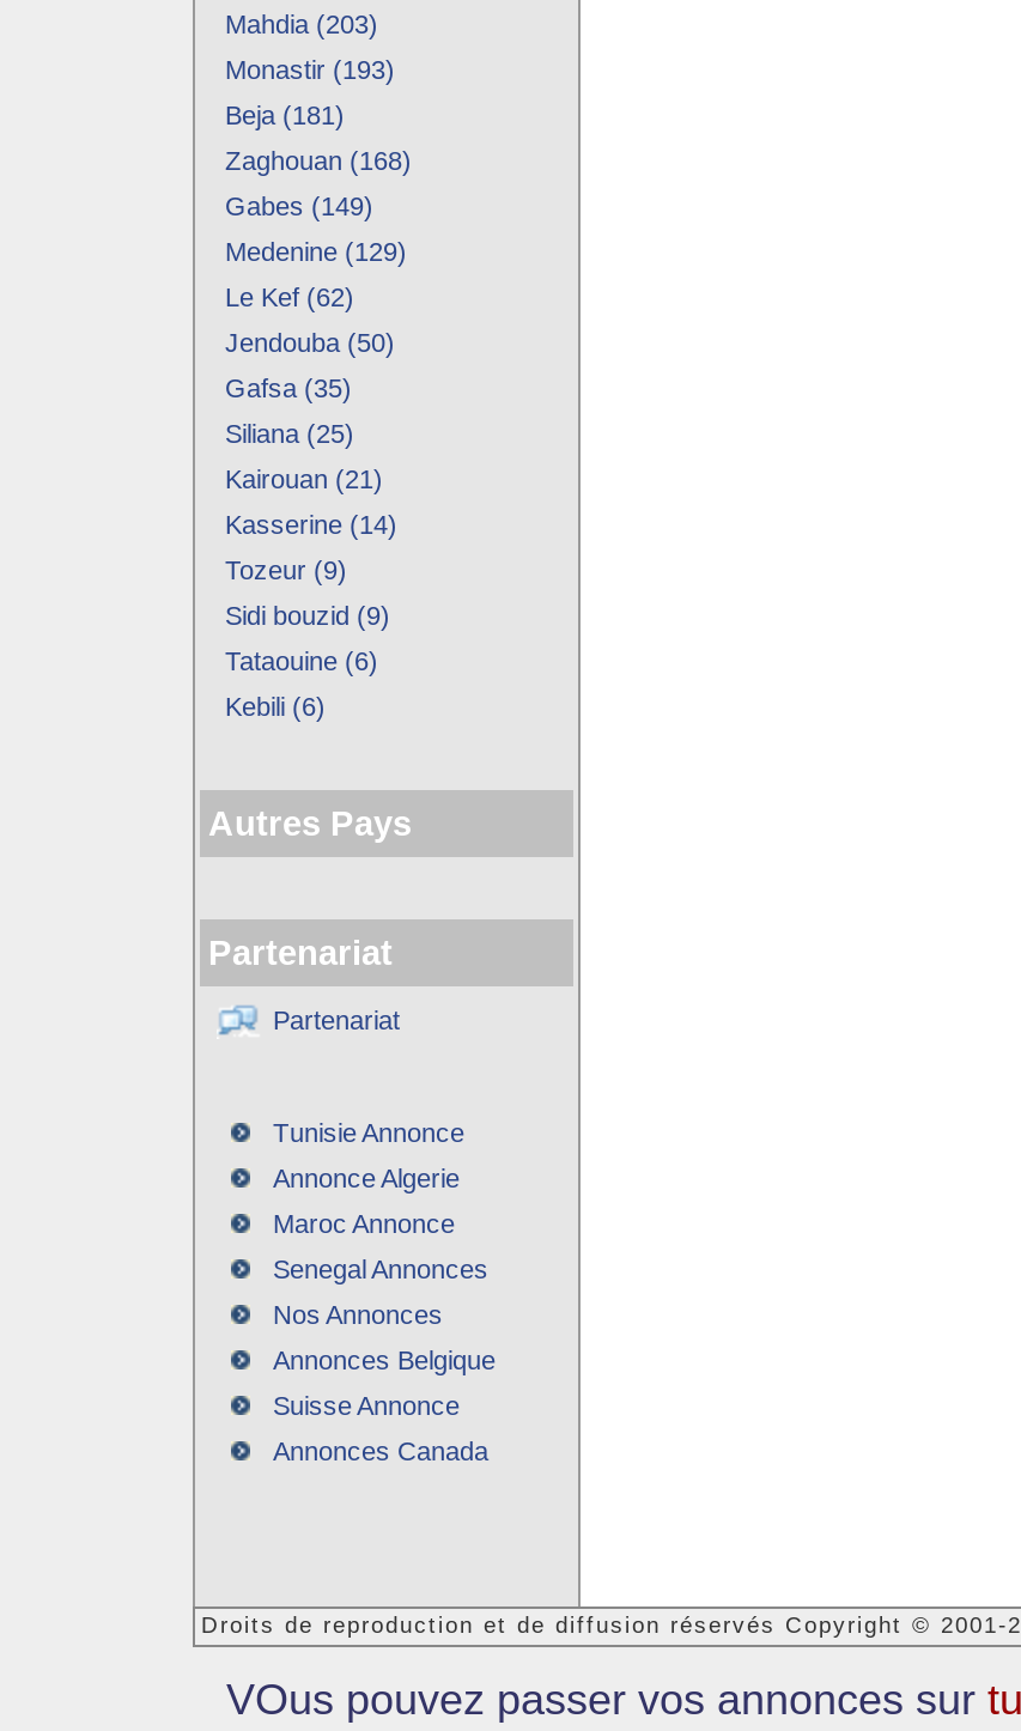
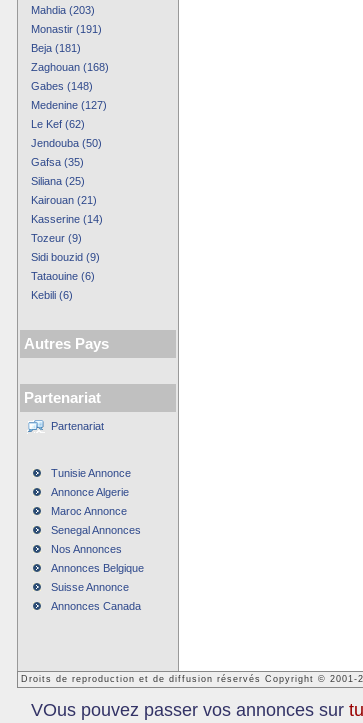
- Monastir (193)
+ Monastir (191)

- Gabes (149)
+ Gabes (148)

- Medenine (129)
+ Medenine (127)
